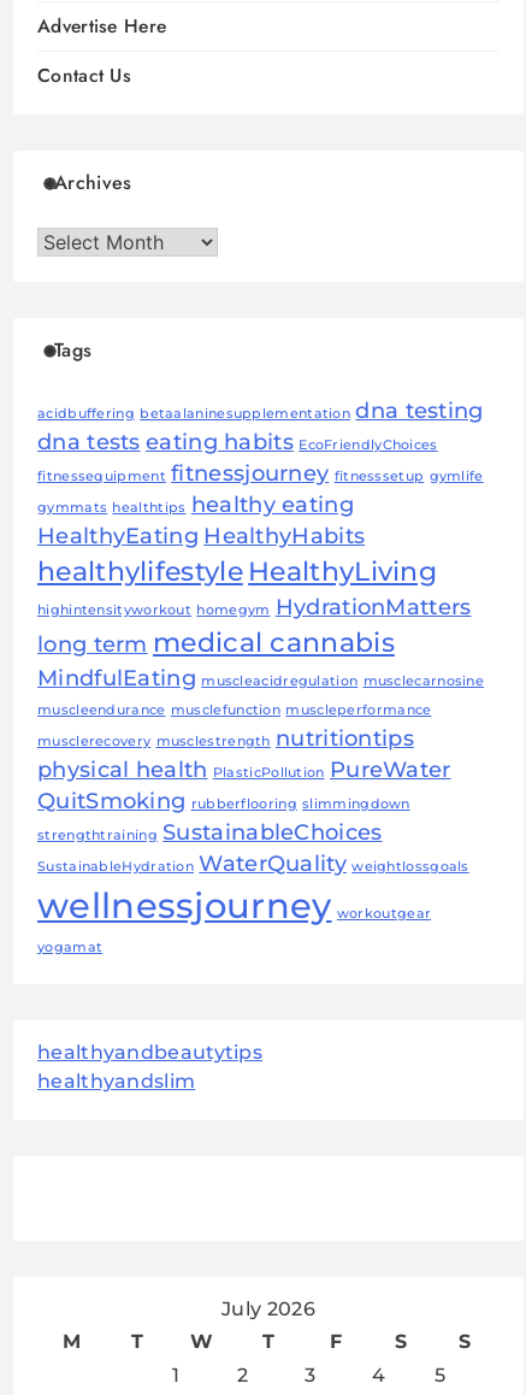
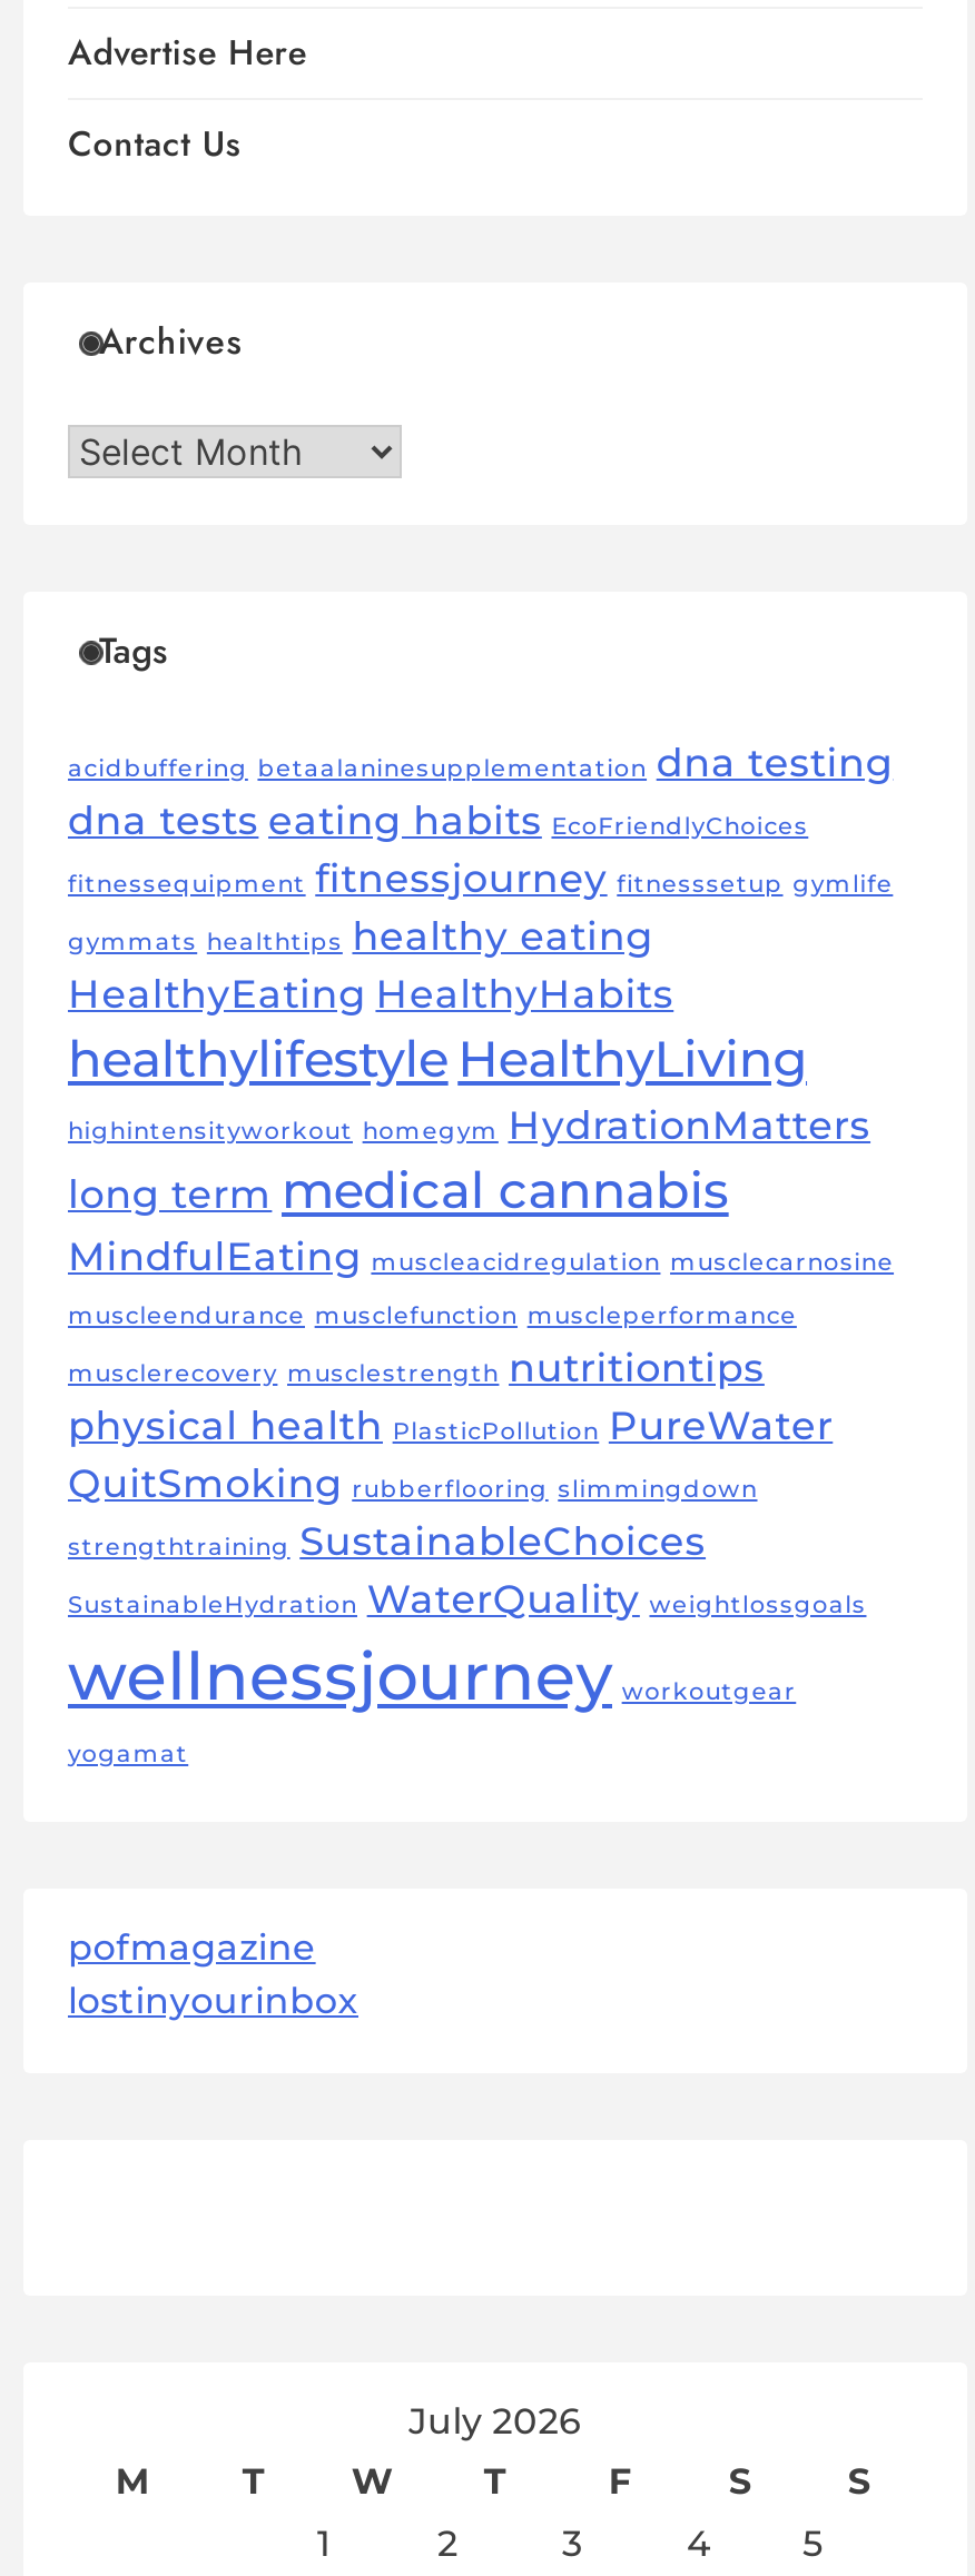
- healthyandbeautytips
- healthyandslim
+ pofmagazine
+ lostinyourinbox
